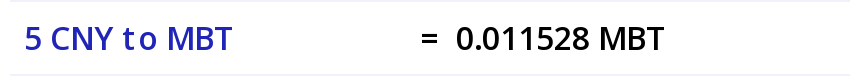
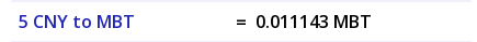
- = 0.011528 MBT
+ = 0.011143 MBT
